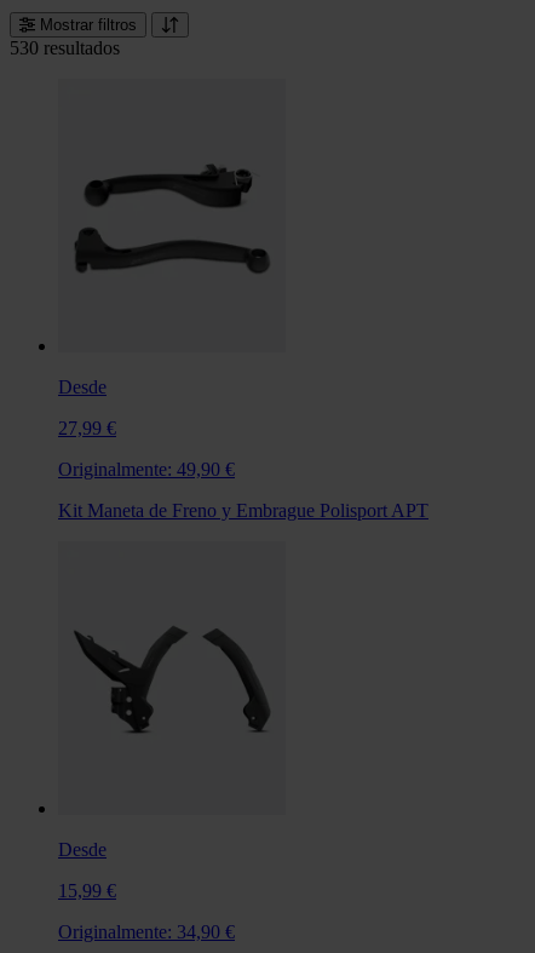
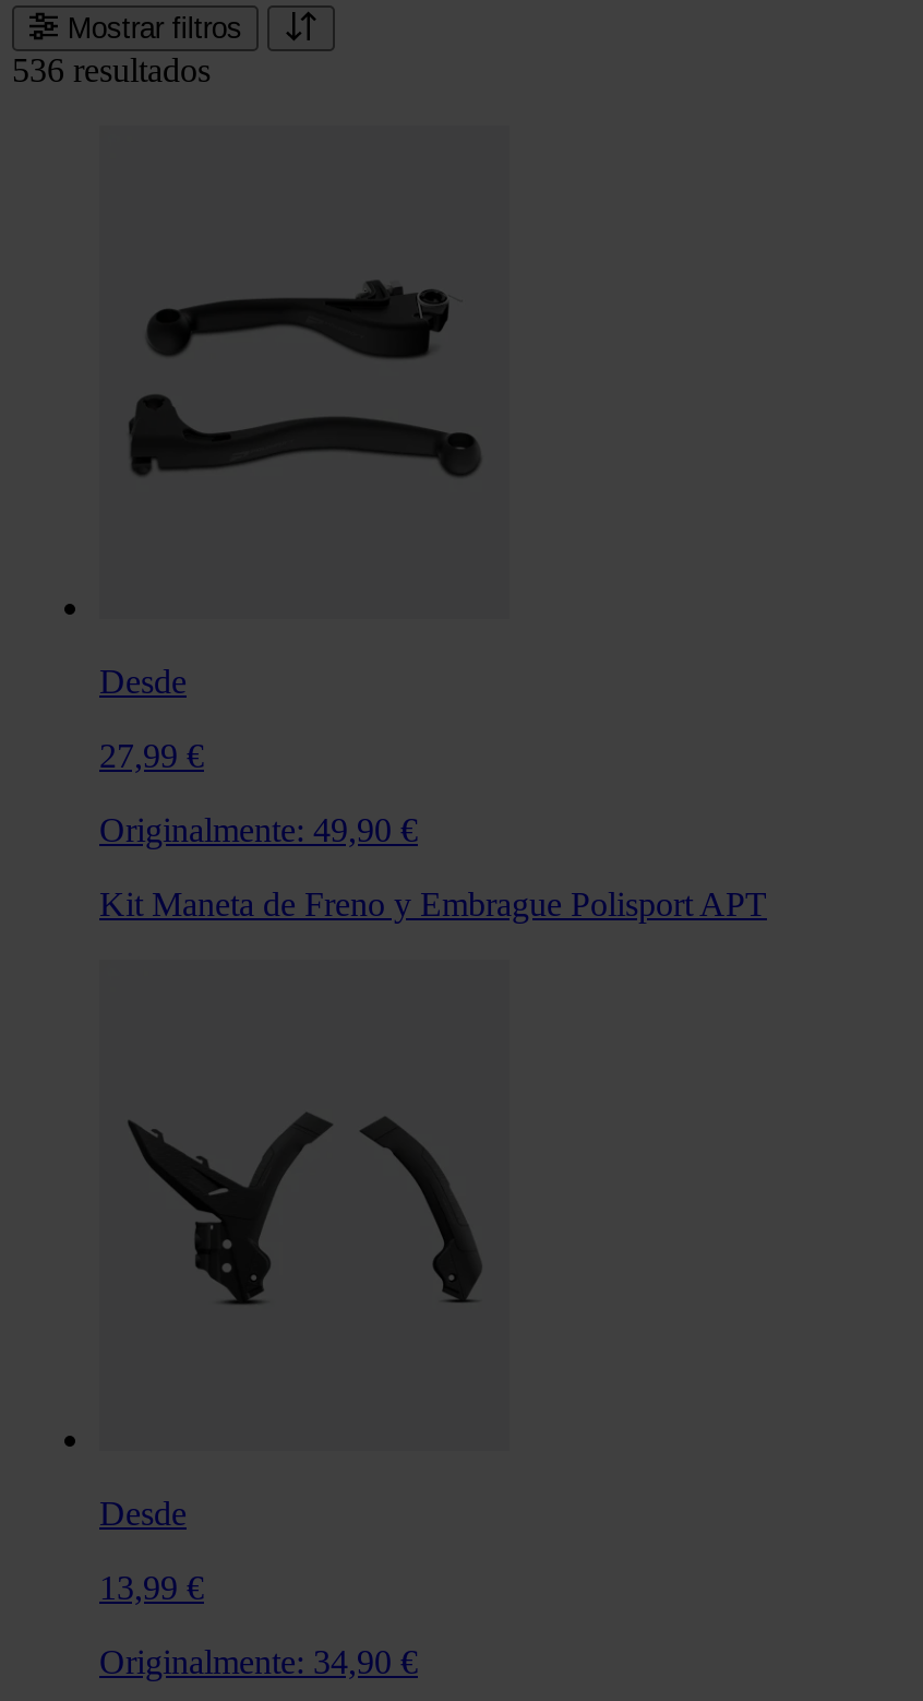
- 530 resultados
+ 536 resultados

- 15,99 €
+ 13,99 €
